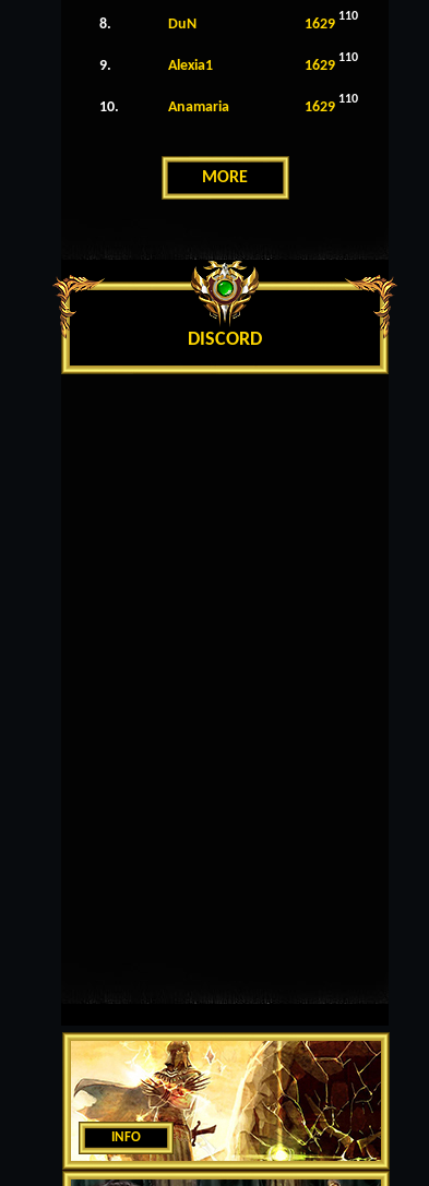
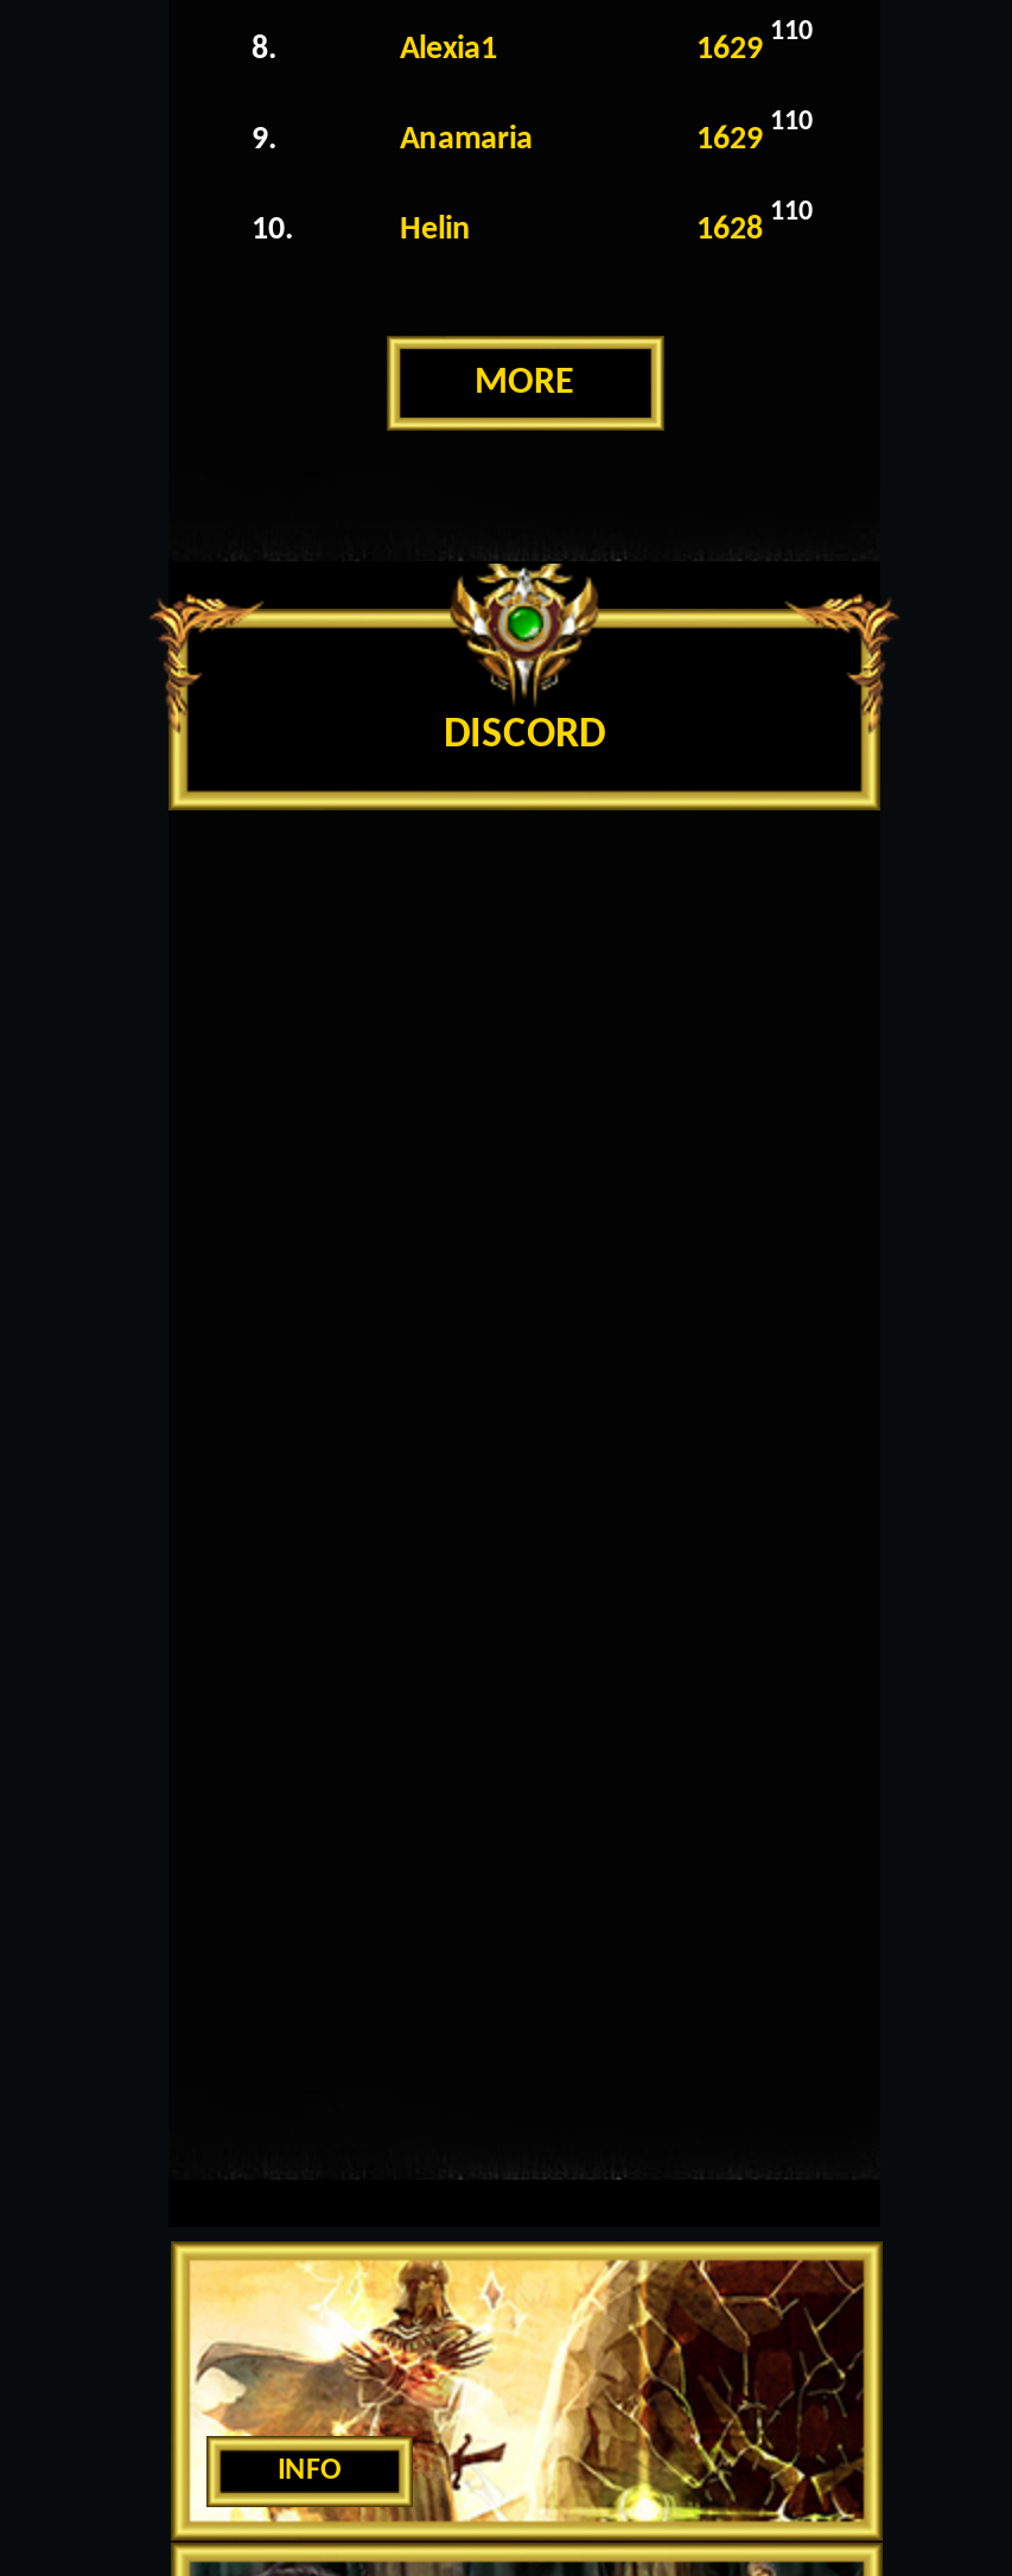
- DuN
+ Alexia1

- Alexia1
+ Anamaria

- Anamaria
- 1629 110
+ Helin
+ 1628 110
